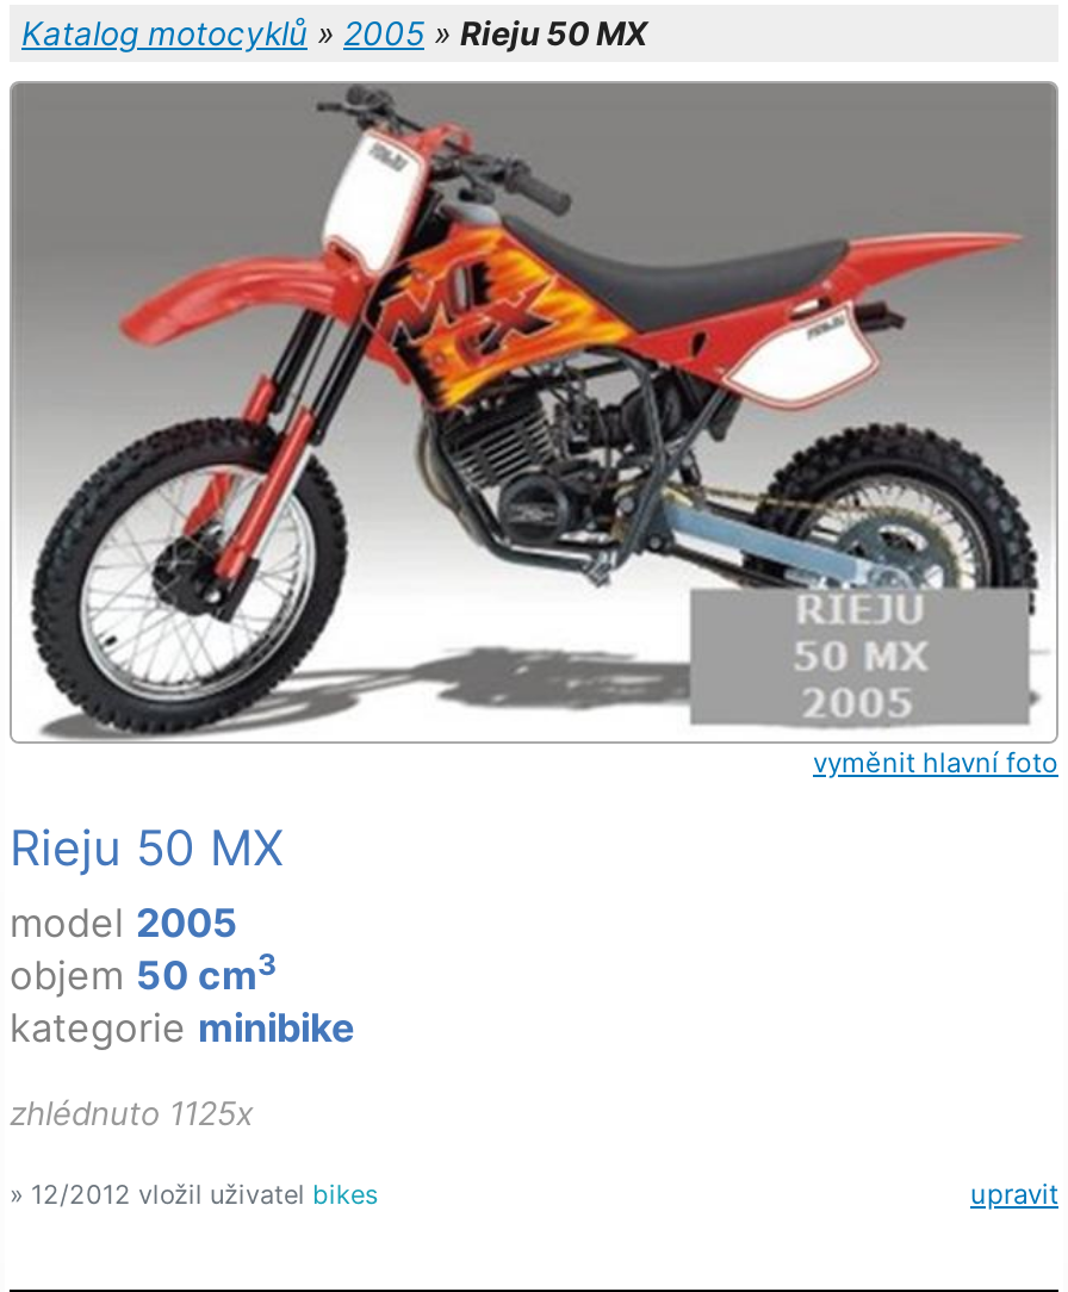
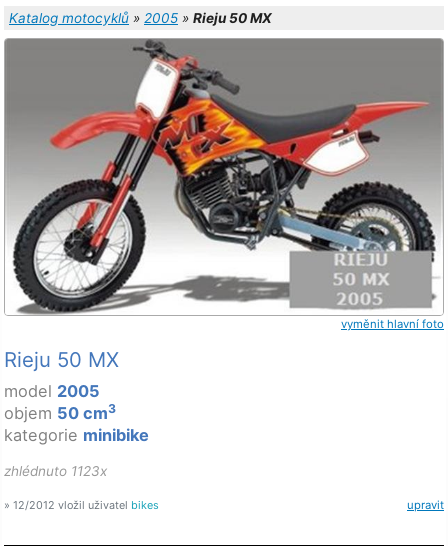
- zhlédnuto 1125x
+ zhlédnuto 1123x
